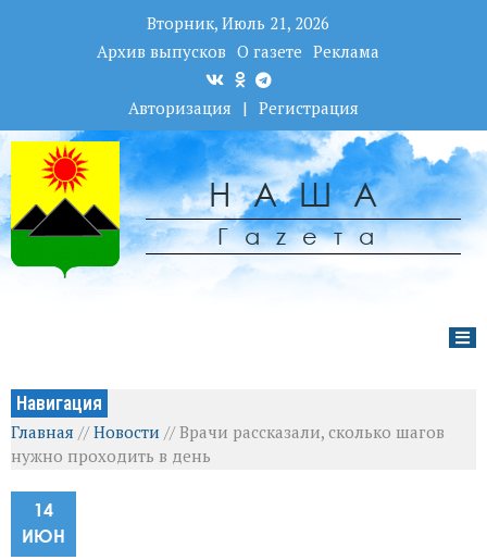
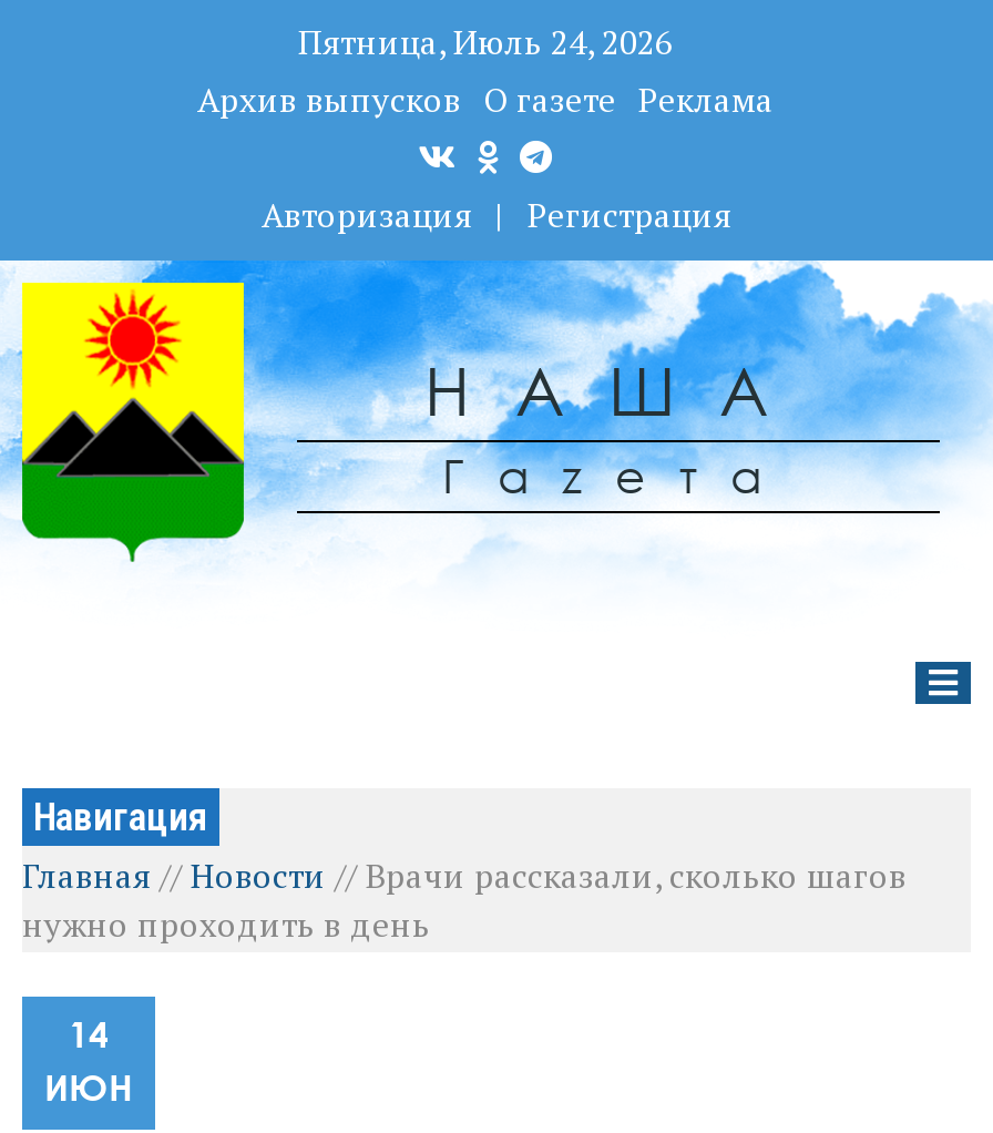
- Вторник, Июль 21, 2026
+ Пятница, Июль 24, 2026
